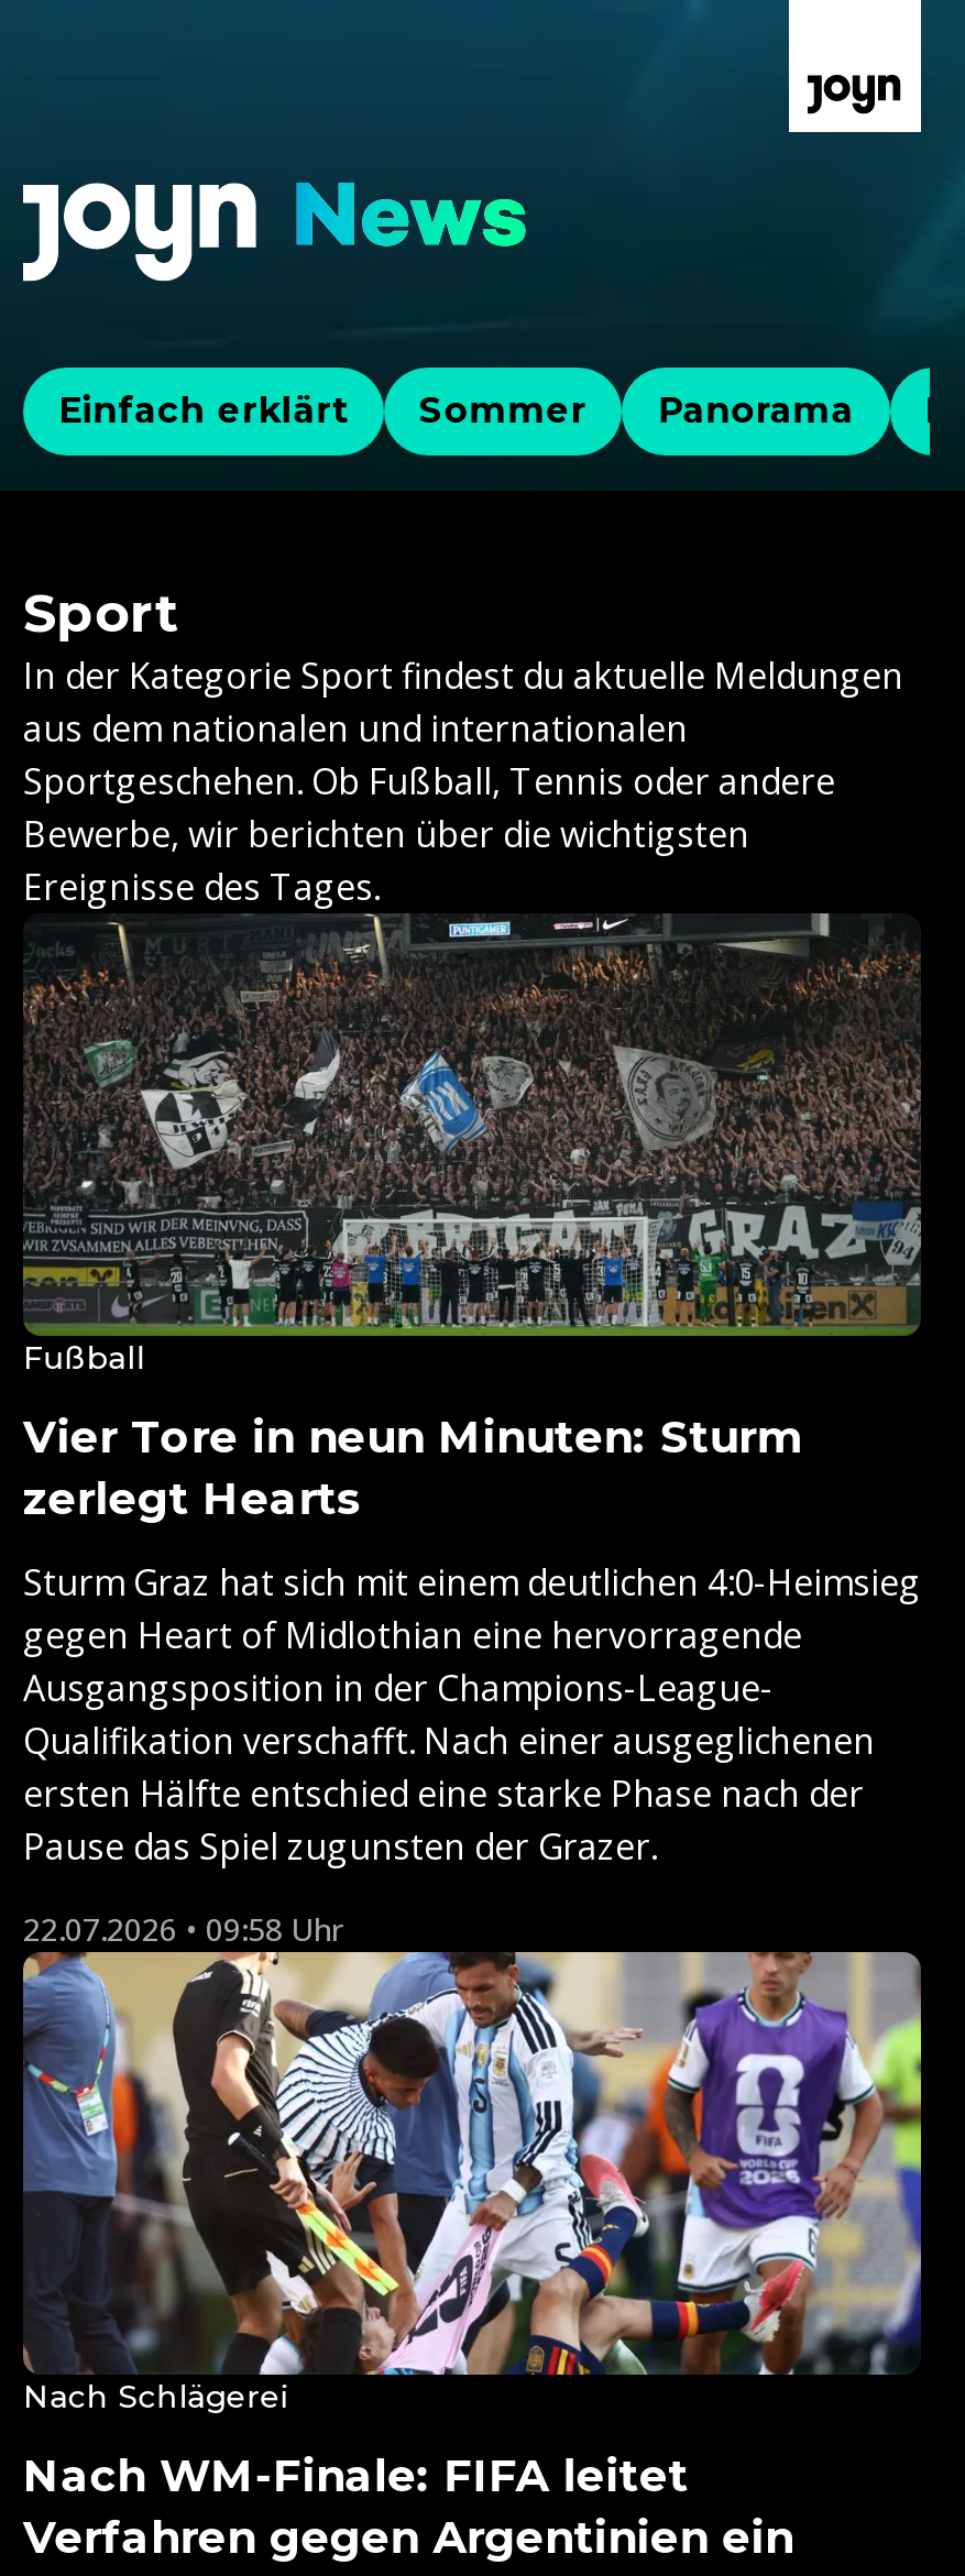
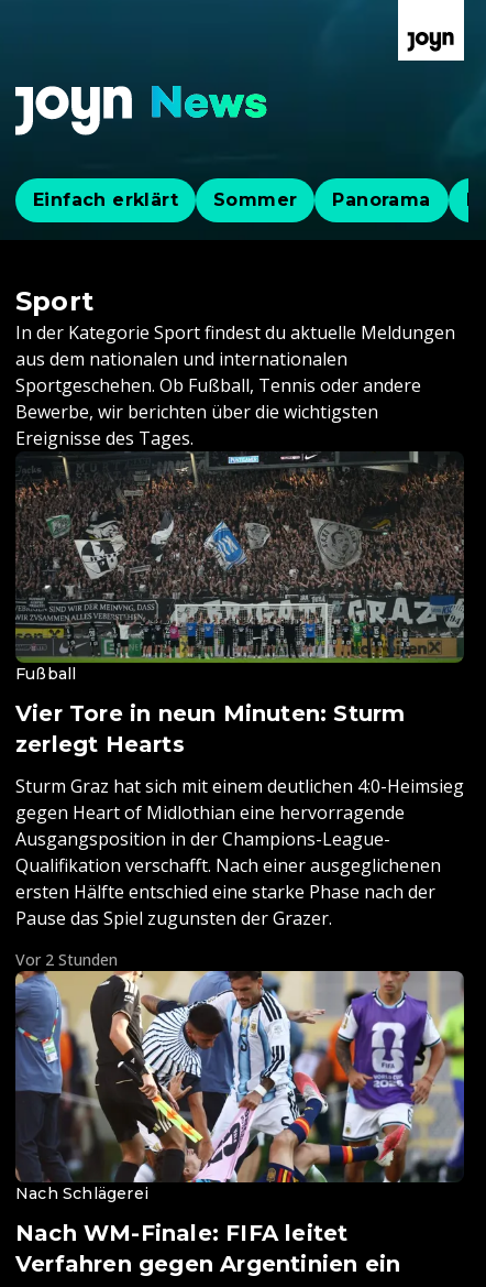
- 22.07.2026 • 09:58 Uhr
+ Vor 2 Stunden
